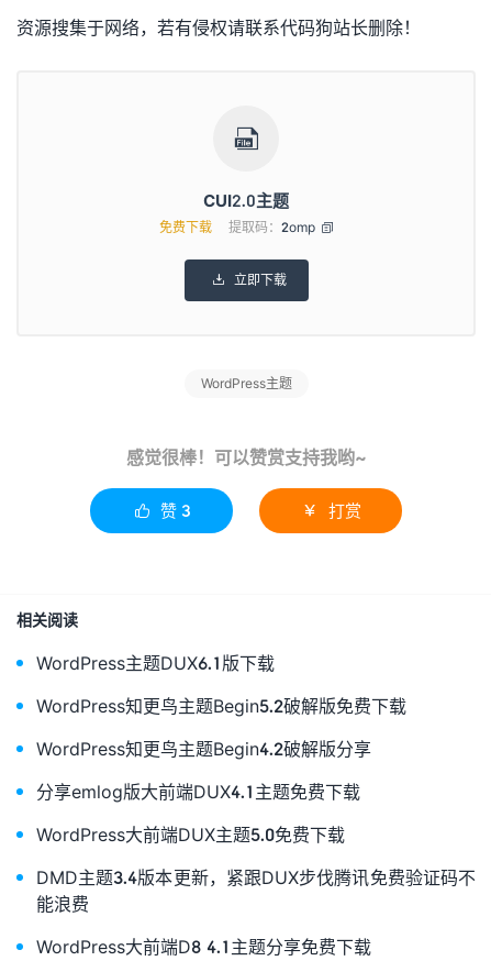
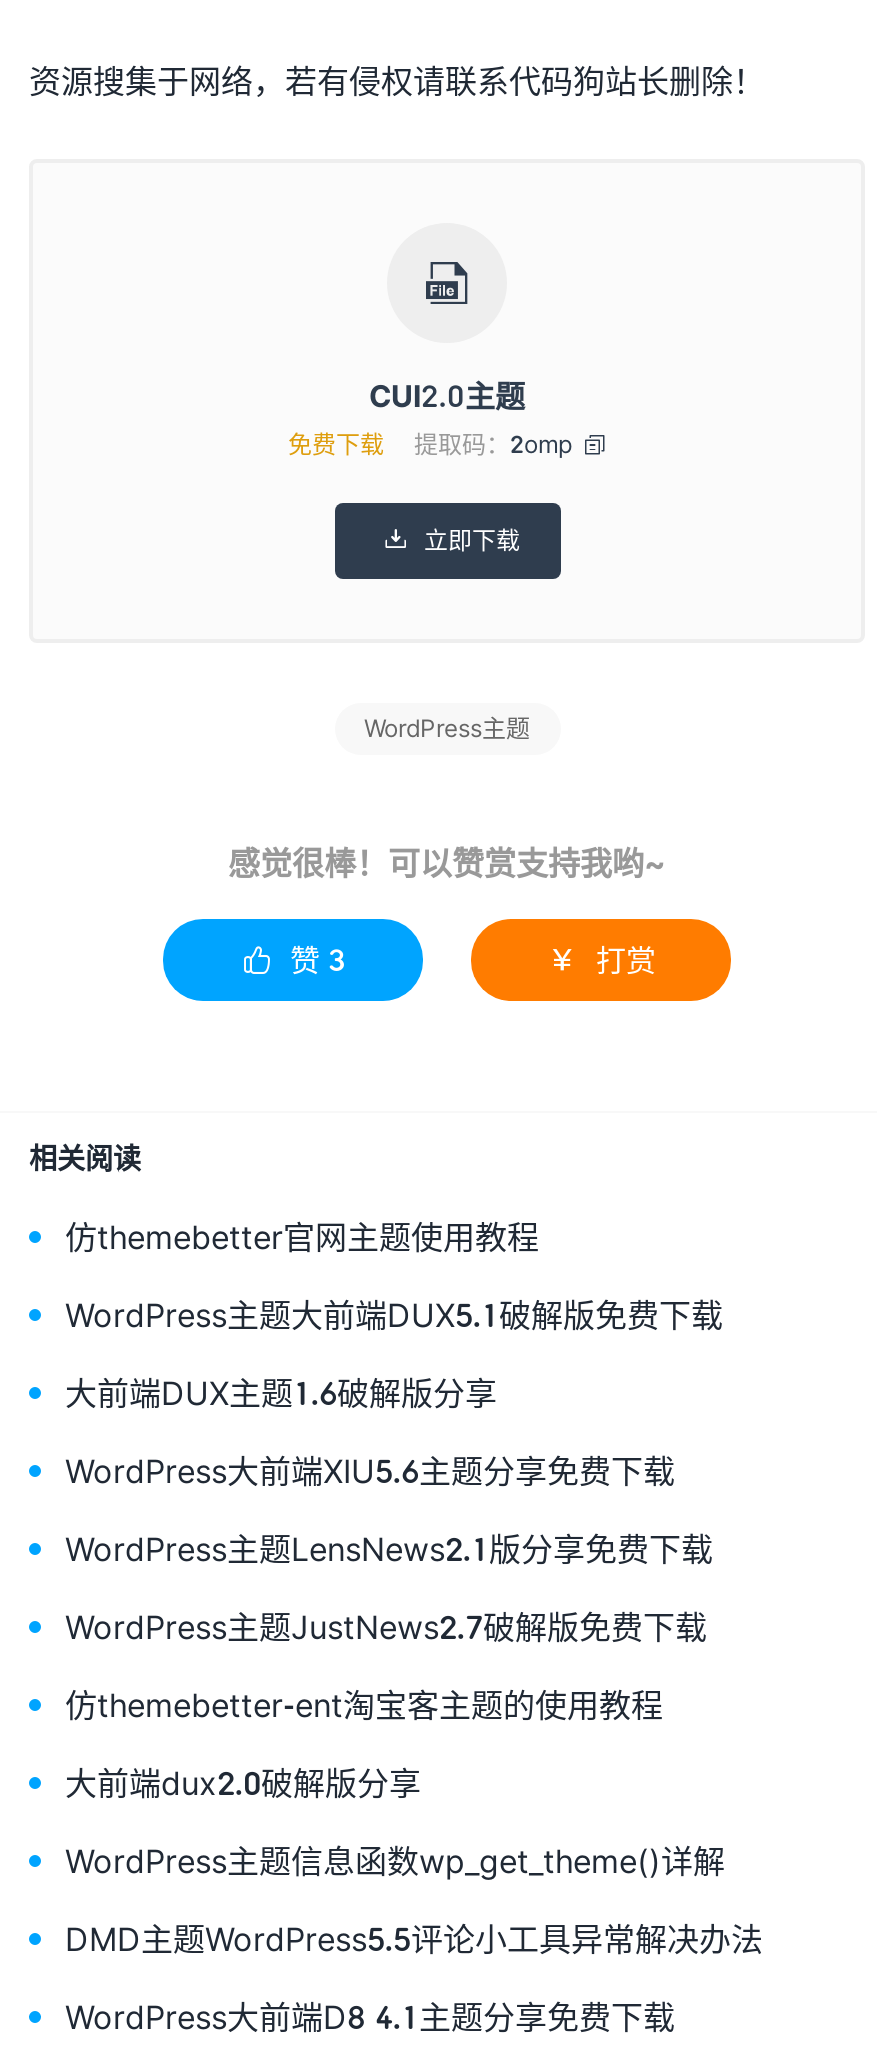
- WordPress主题DUX6.1版下载
- WordPress知更鸟主题Begin5.2破解版免费下载
- WordPress知更鸟主题Begin4.2破解版分享
- 分享emlog版大前端DUX4.1主题免费下载
- WordPress大前端DUX主题5.0免费下载
- DMD主题3.4版本更新，紧跟DUX步伐腾讯免费验证码不
- 能浪费
+ 仿themebetter官网主题使用教程
+ WordPress主题大前端DUX5.1破解版免费下载
+ 大前端DUX主题1.6破解版分享
+ WordPress大前端XIU5.6主题分享免费下载
+ WordPress主题LensNews2.1版分享免费下载
+ WordPress主题JustNews2.7破解版免费下载
+ 仿themebetter-ent淘宝客主题的使用教程
+ 大前端dux2.0破解版分享
+ WordPress主题信息函数wp_get_theme()详解
+ DMD主题WordPress5.5评论小工具异常解决办法
